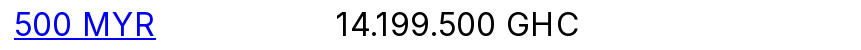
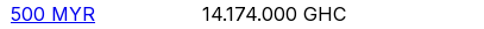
- 14.199.500 GHC
+ 14.174.000 GHC
